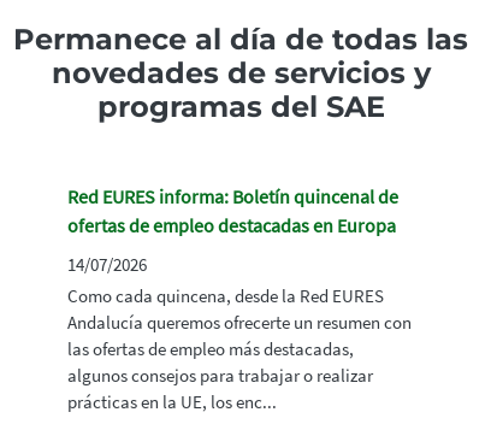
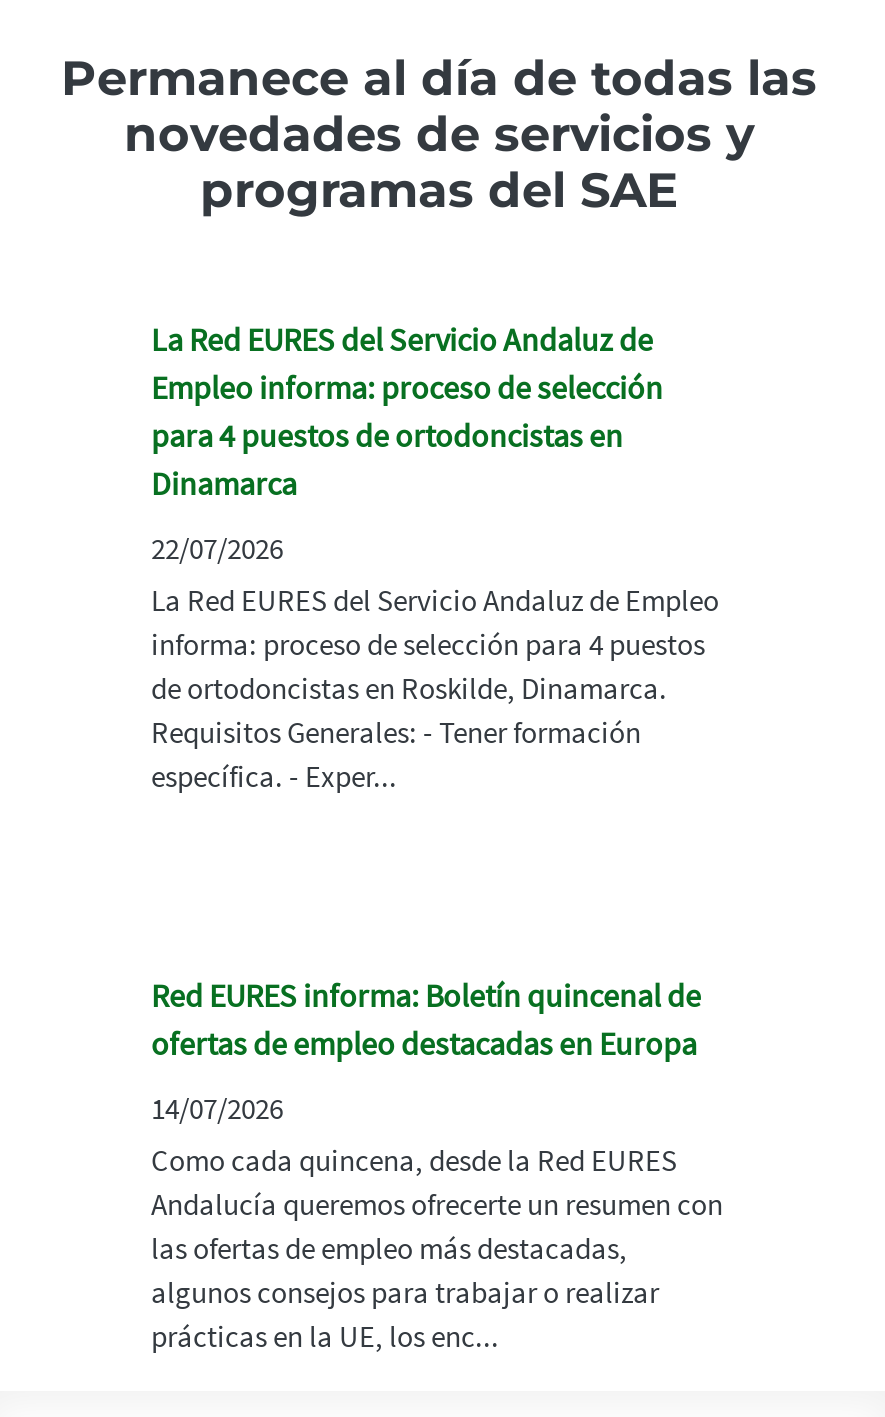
+ La Red EURES del Servicio Andaluz de
+ Empleo informa: proceso de selección
+ para 4 puestos de ortodoncistas en
+ Dinamarca
+ 22/07/2026
+ La Red EURES del Servicio Andaluz de Empleo
+ informa: proceso de selección para 4 puestos
+ de ortodoncistas en Roskilde, Dinamarca.
+ Requisitos Generales: - Tener formación
+ específica. - Exper...
